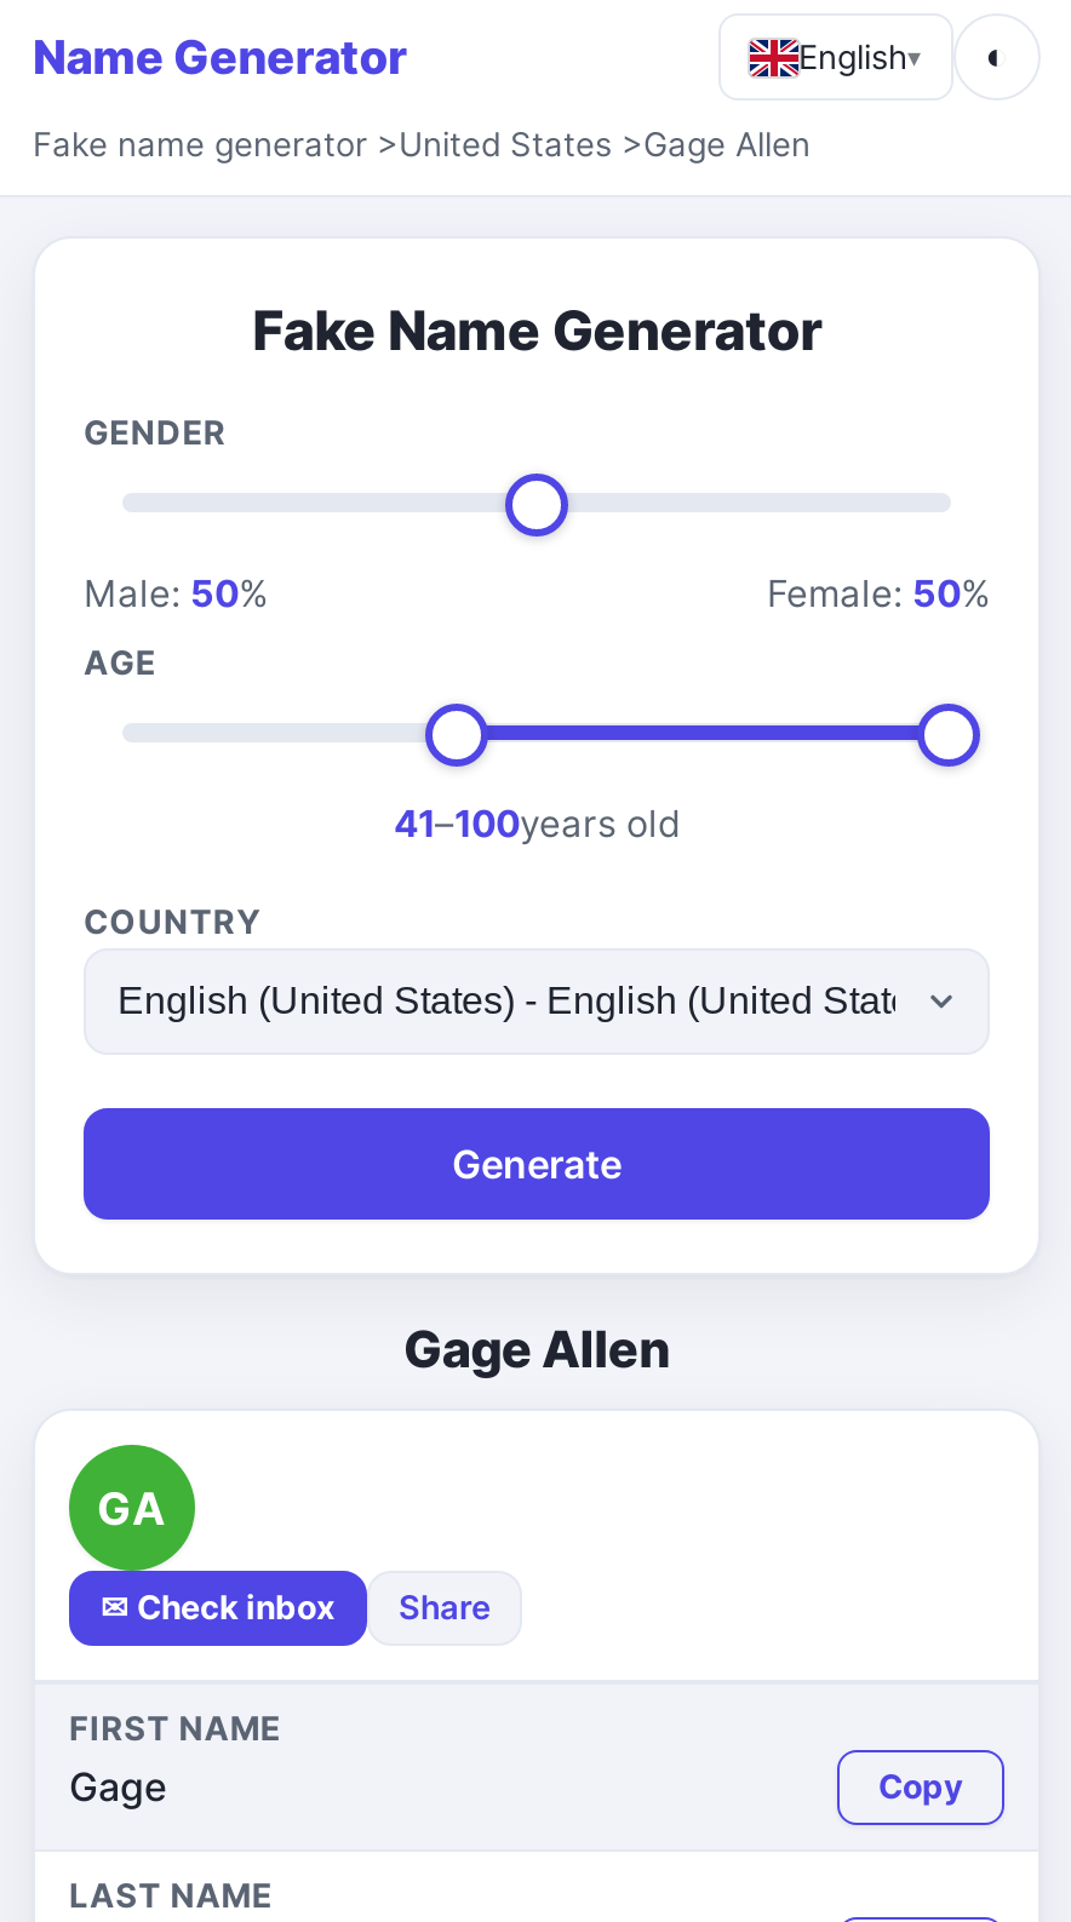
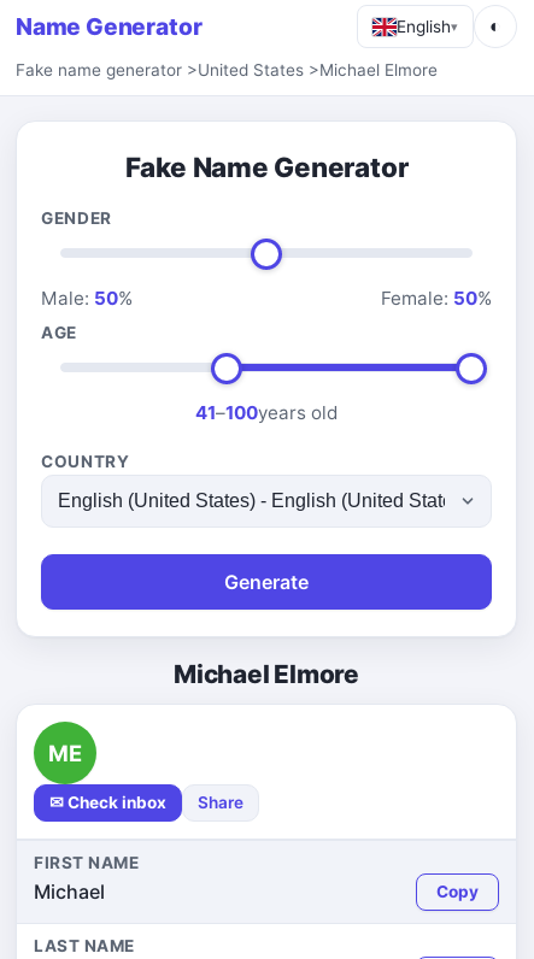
- Fake name generator >United States >Gage Allen
+ Fake name generator >United States >Michael Elmore

- Gage Allen
+ Michael Elmore

- GA
+ ME

- Gage
+ Michael
